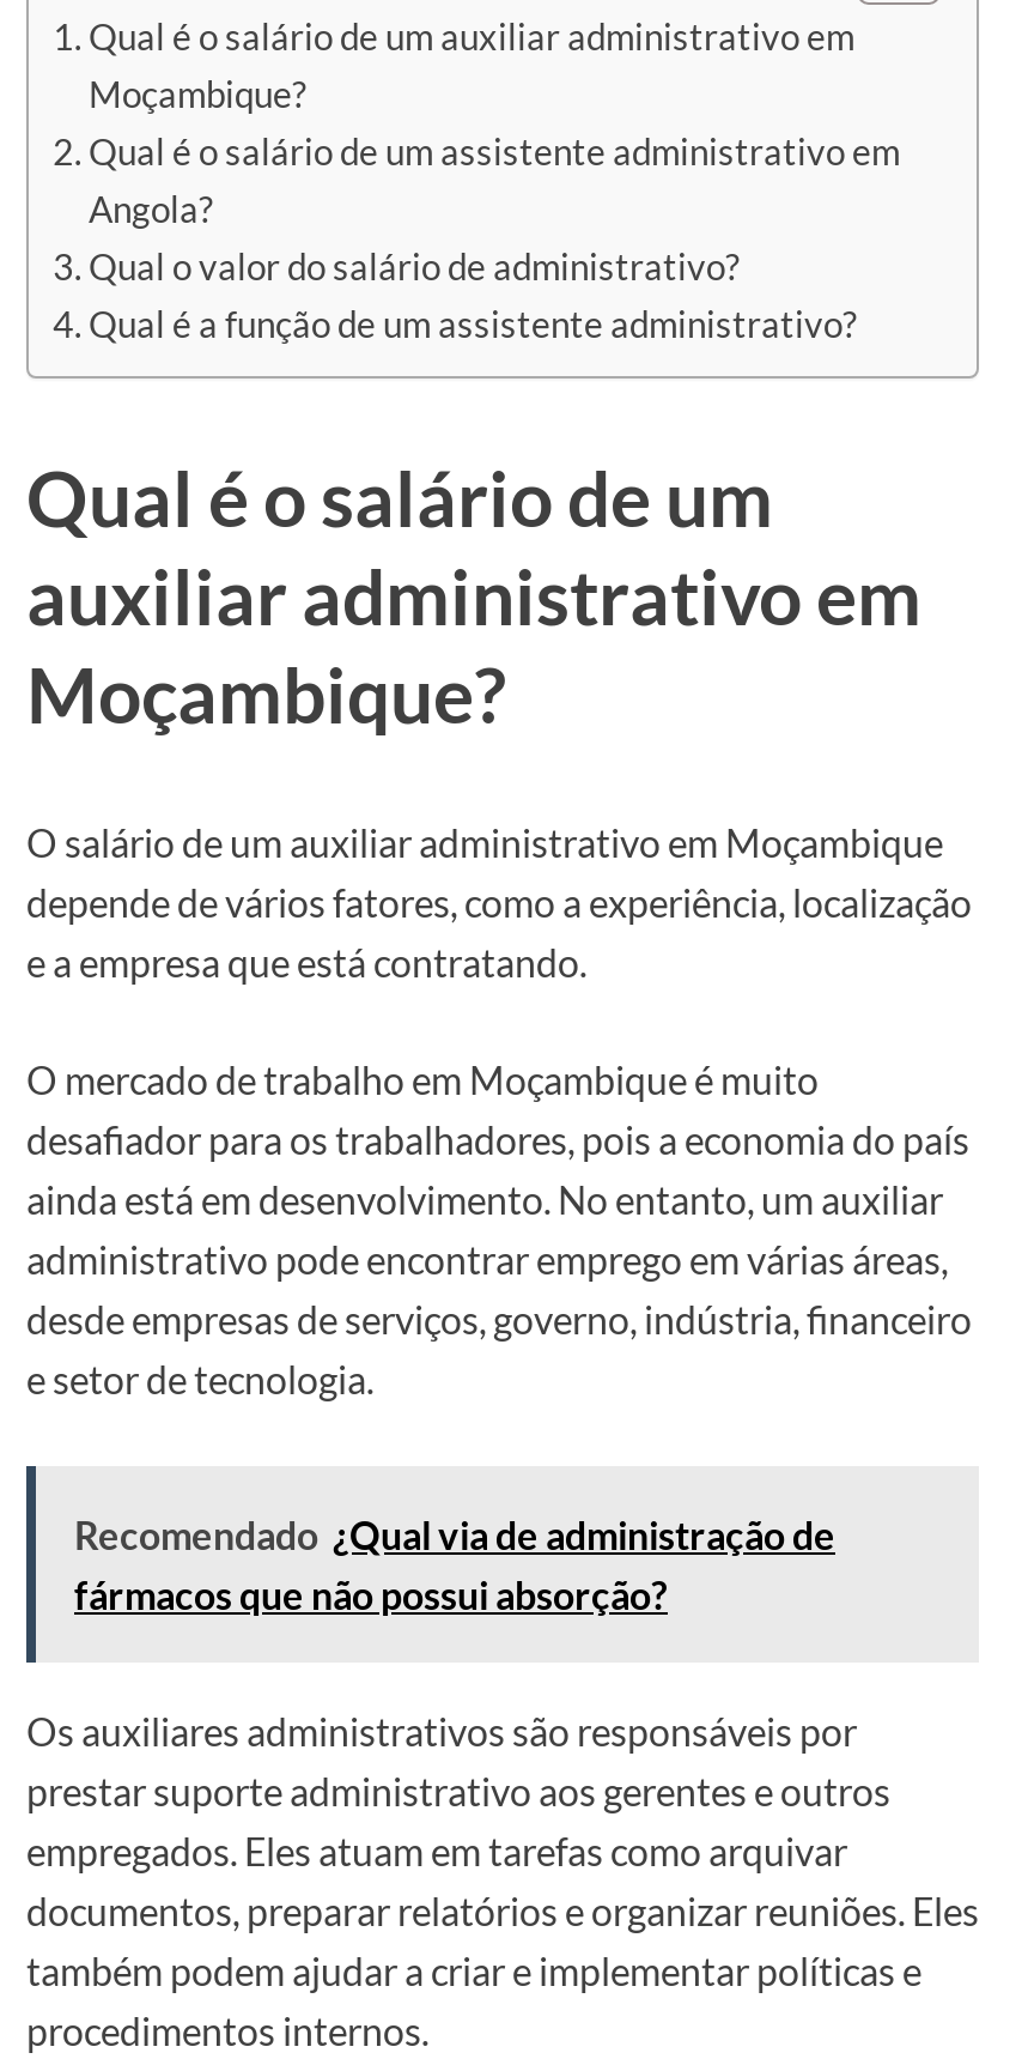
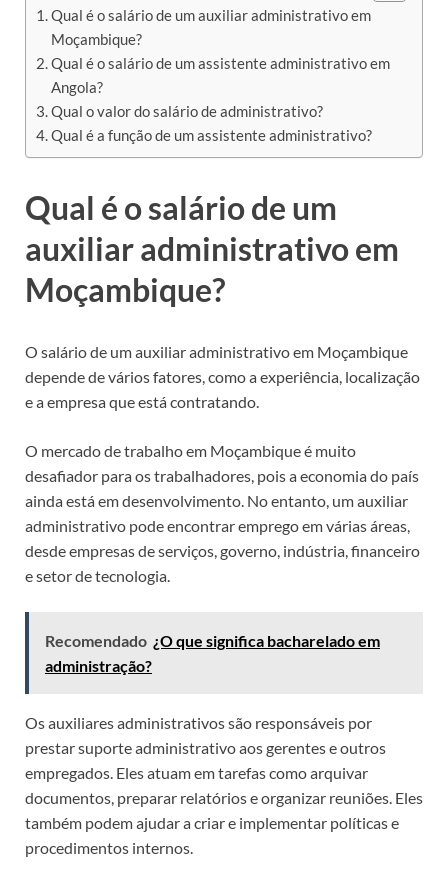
- Recomendado ¿Qual via de administração de
- fármacos que não possui absorção?
+ Recomendado ¿O que significa bacharelado em
+ administração?
